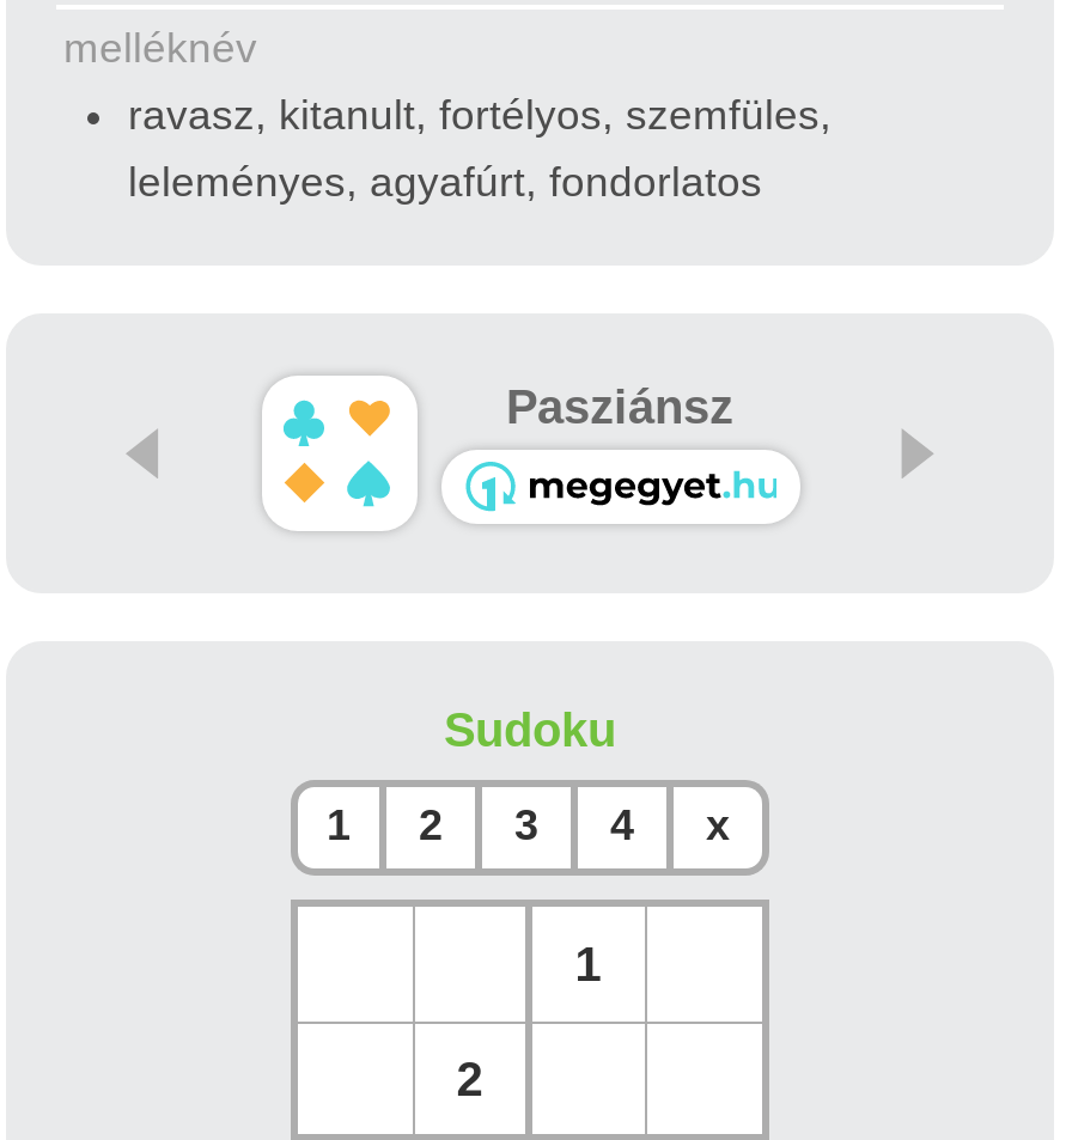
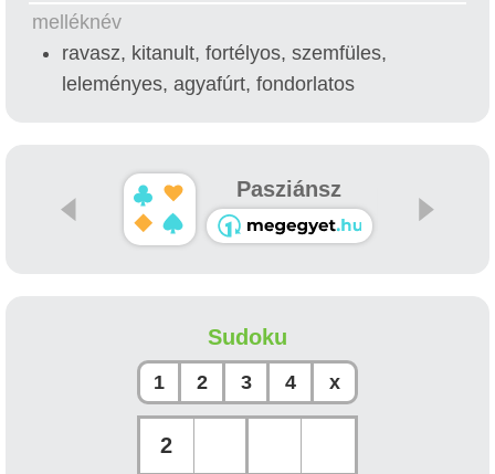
- 1
